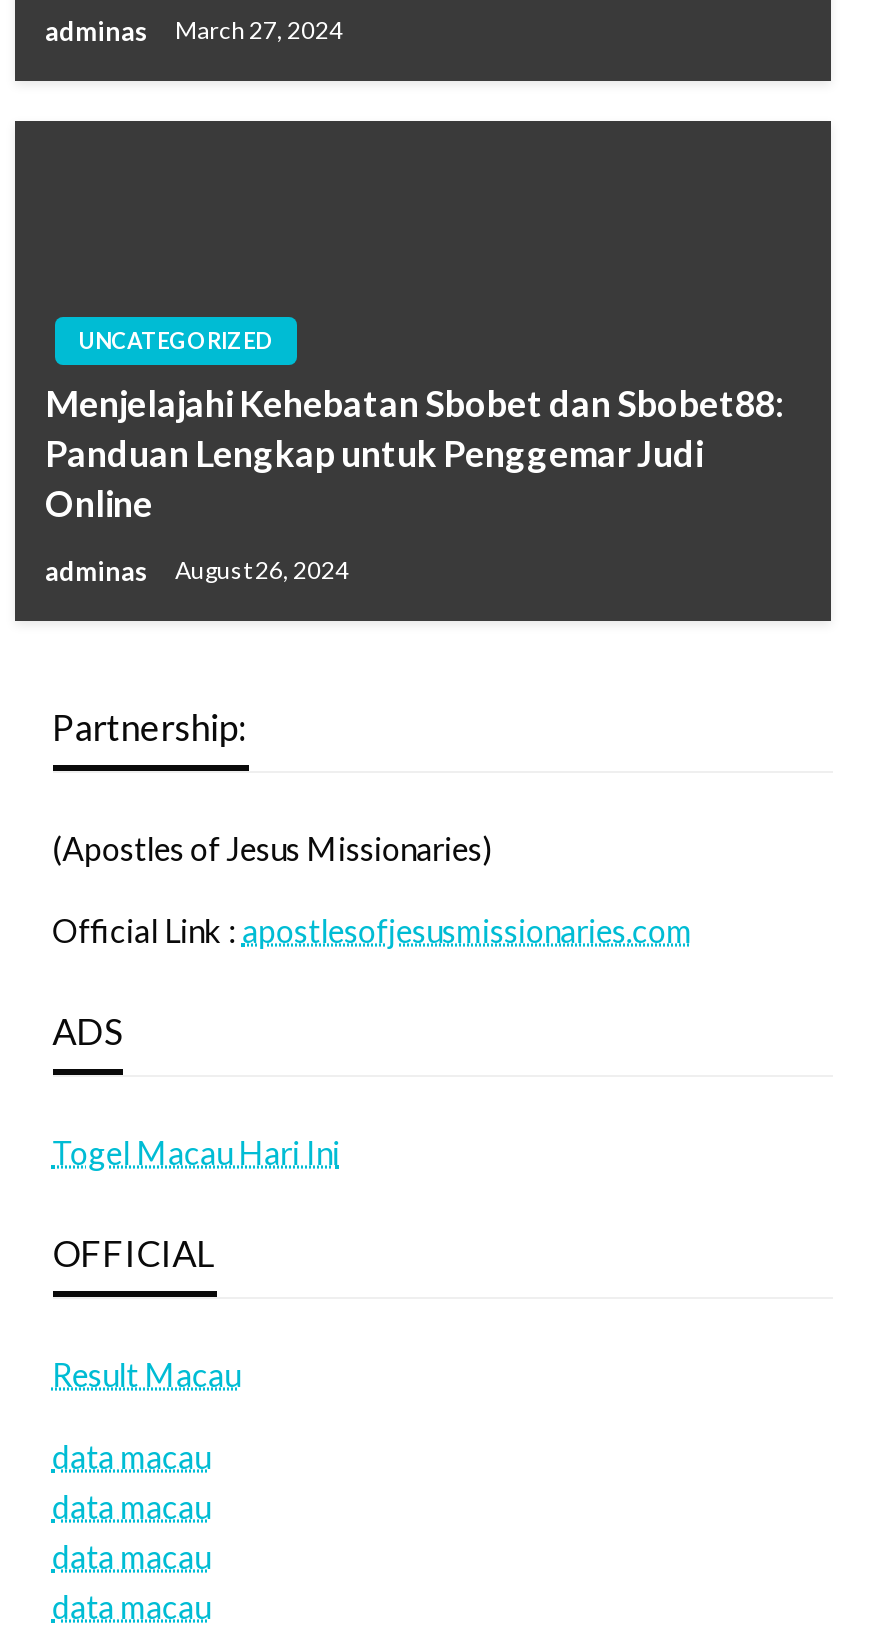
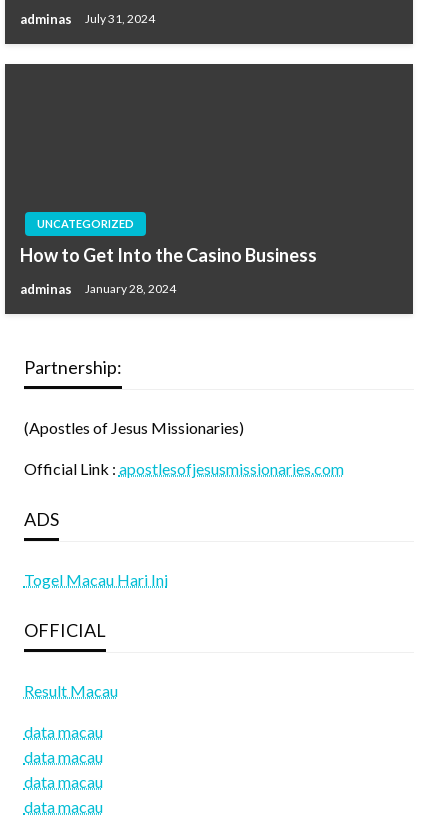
- adminas March 27, 2024
+ adminas July 31, 2024

moved down: UNCATEGORIZED

- Menjelajahi Kehebatan Sbobet dan Sbobet88:
- Panduan Lengkap untuk Penggemar Judi
- Online
+ How to Get Into the Casino Business

- adminas August 26, 2024
+ adminas January 28, 2024
